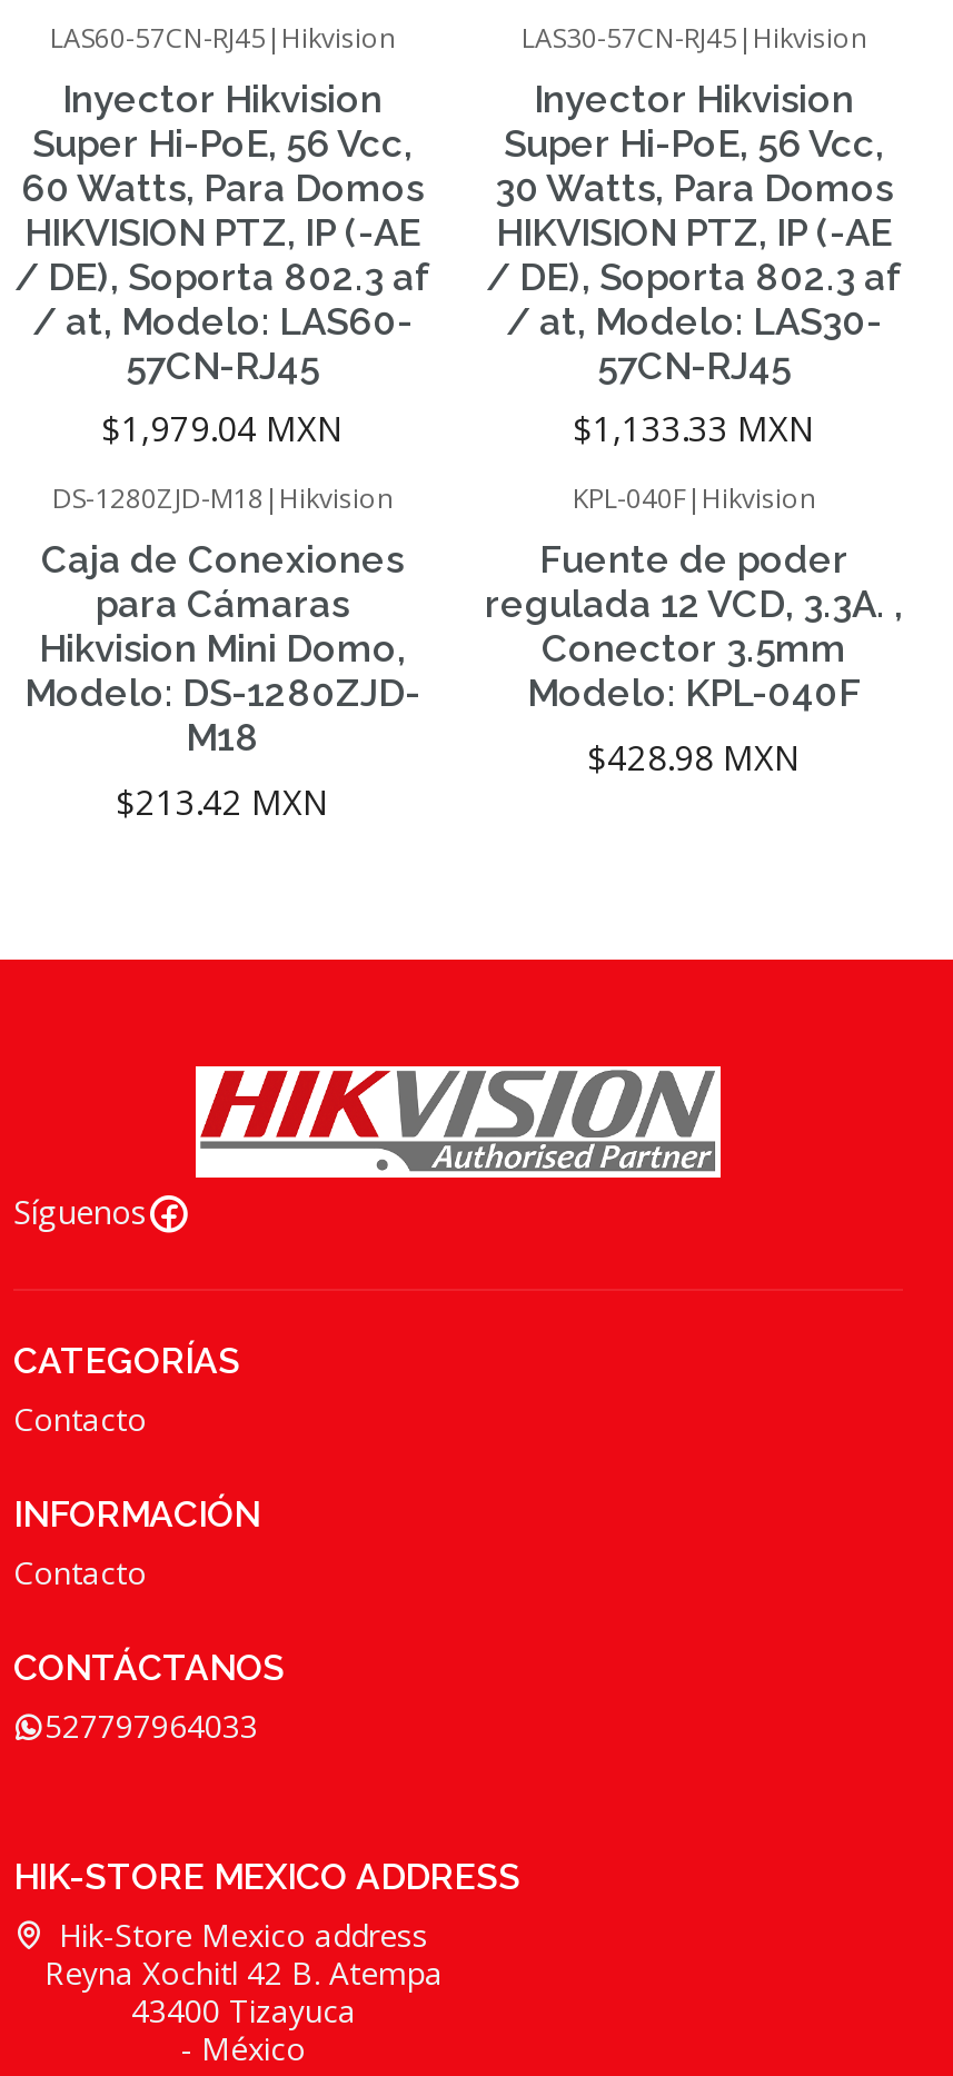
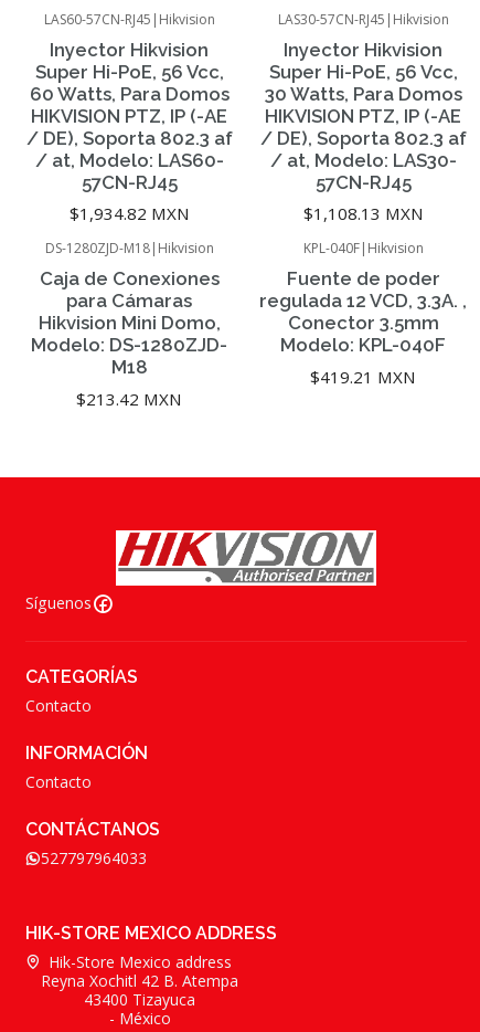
- $1,979.04 MXN
+ $1,934.82 MXN

- $1,133.33 MXN
+ $1,108.13 MXN

- $428.98 MXN
+ $419.21 MXN
